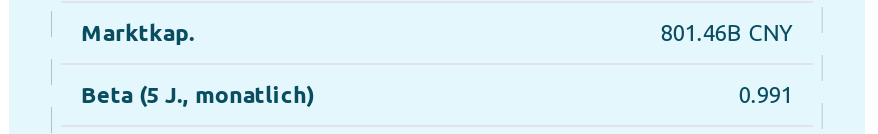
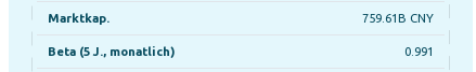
- 801.46B CNY
+ 759.61B CNY
